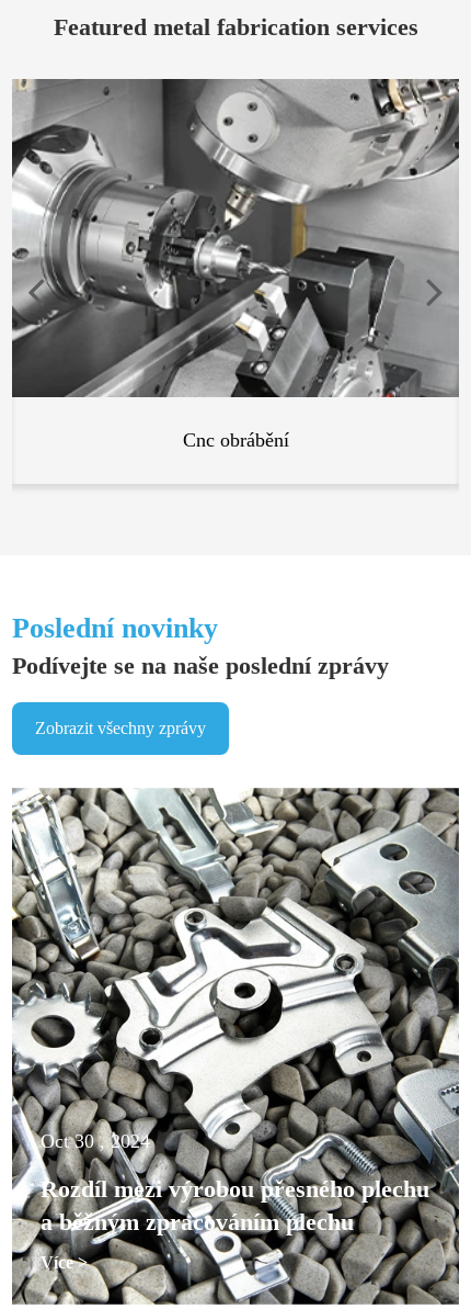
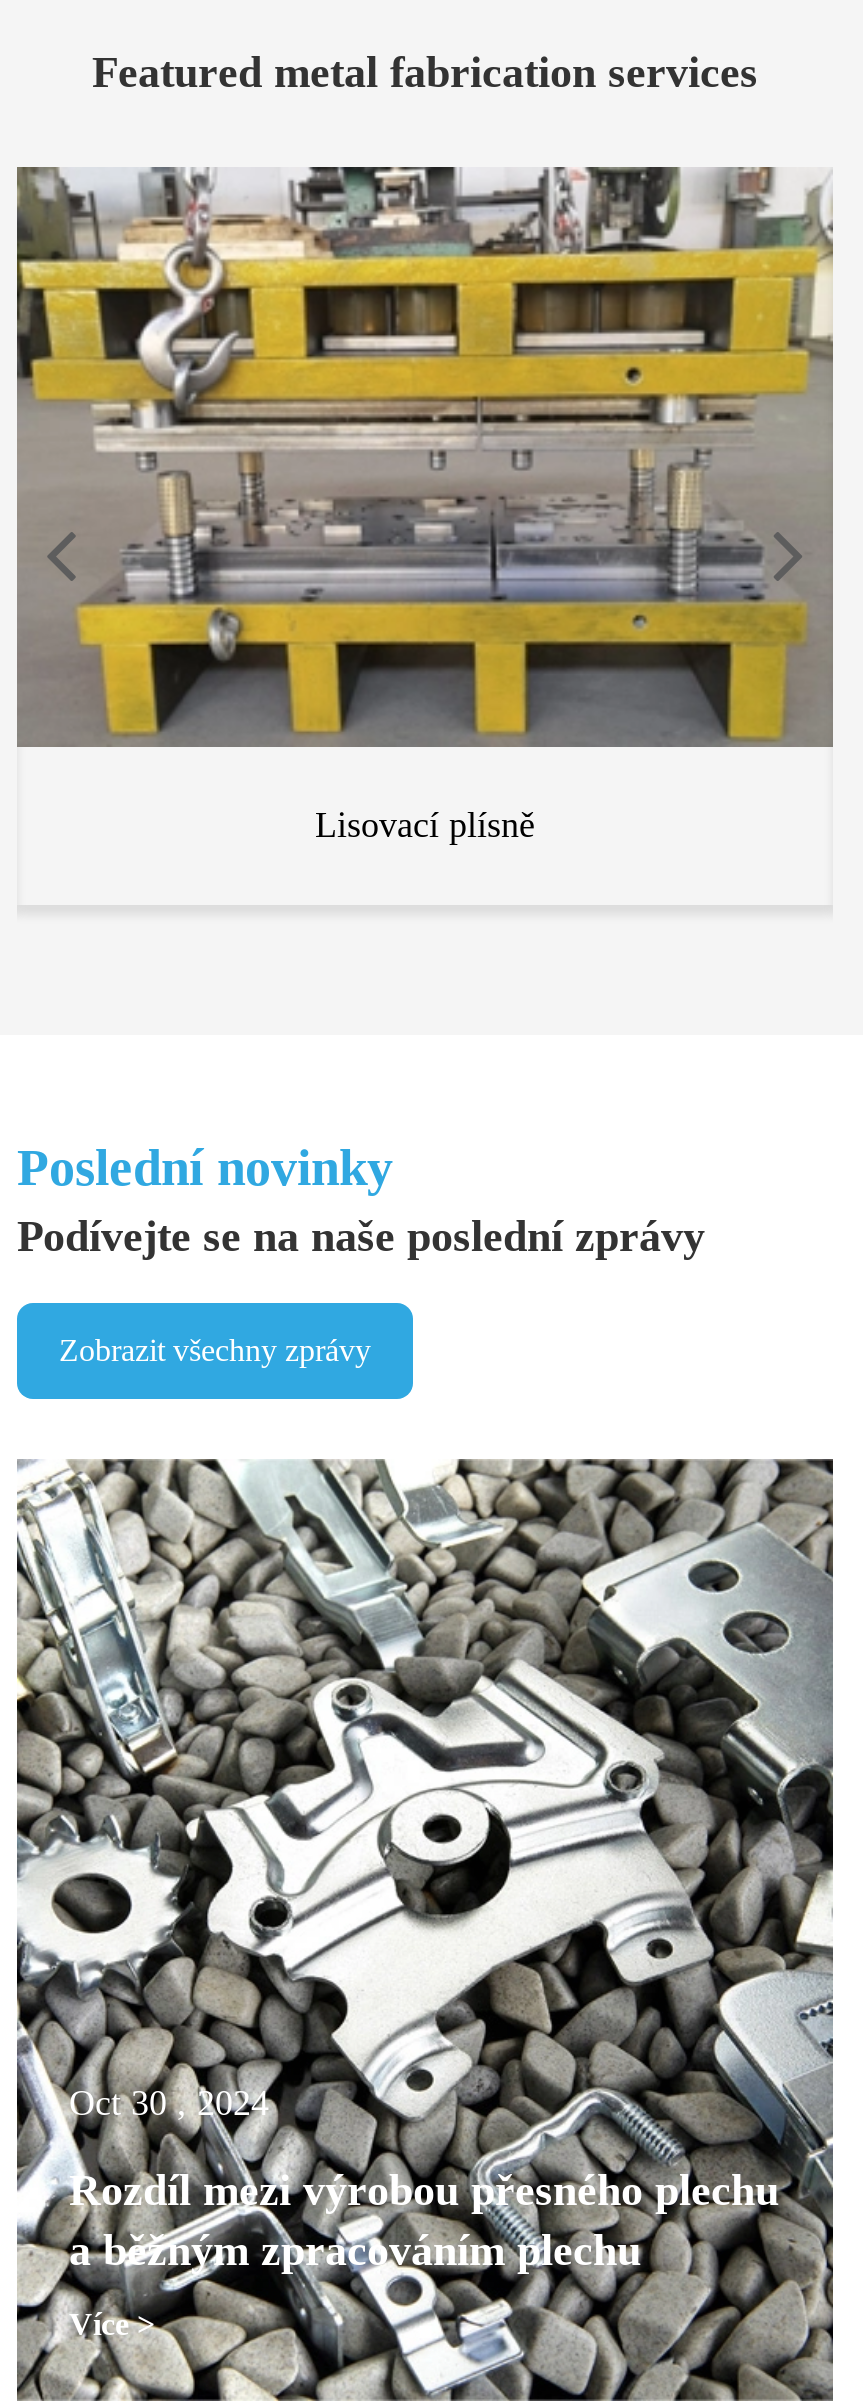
- [image]
- Cnc obrábění
+ [image]
+ Lisovací plísně
